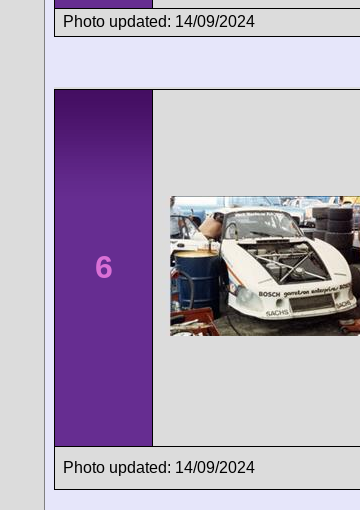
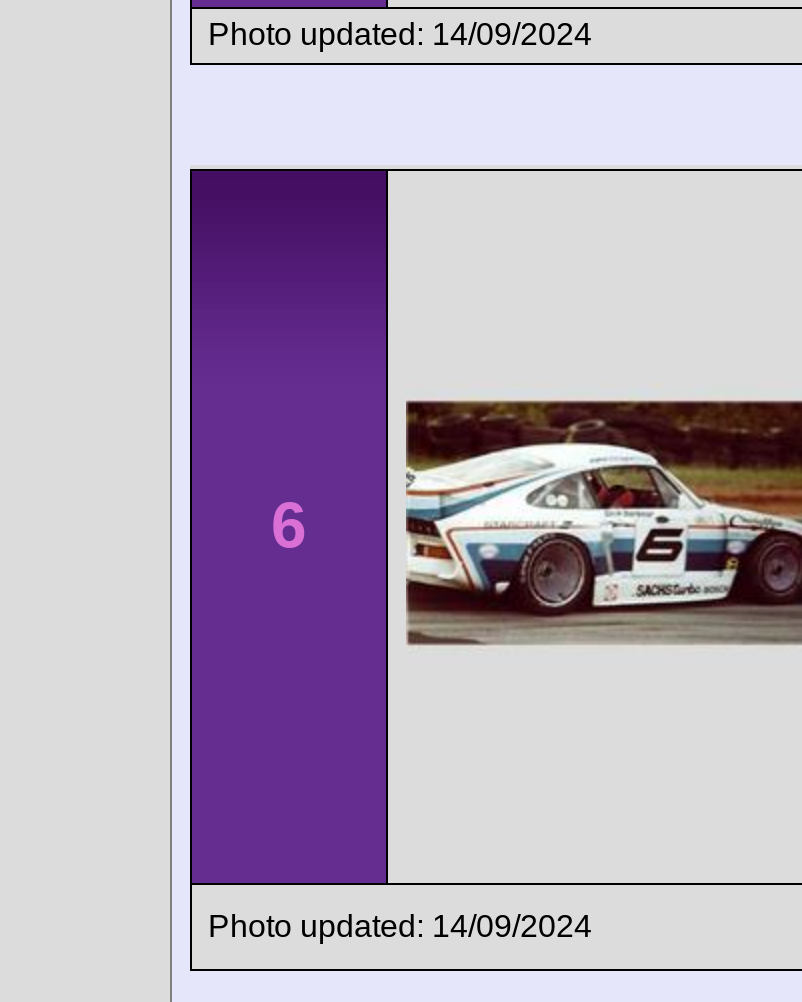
- [image]
+ [image]
